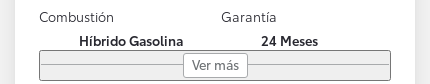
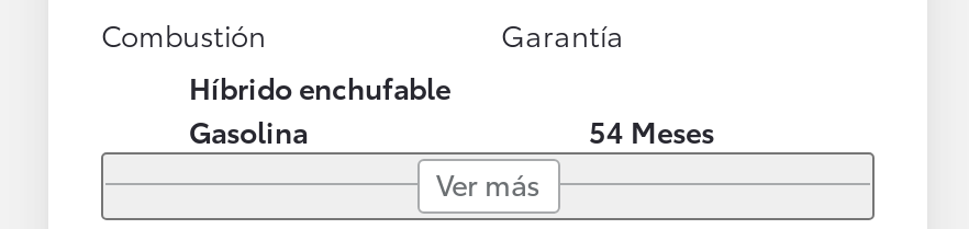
- Híbrido Gasolina
+ Híbrido enchufable
+ Gasolina

- 24 Meses
+ 54 Meses
